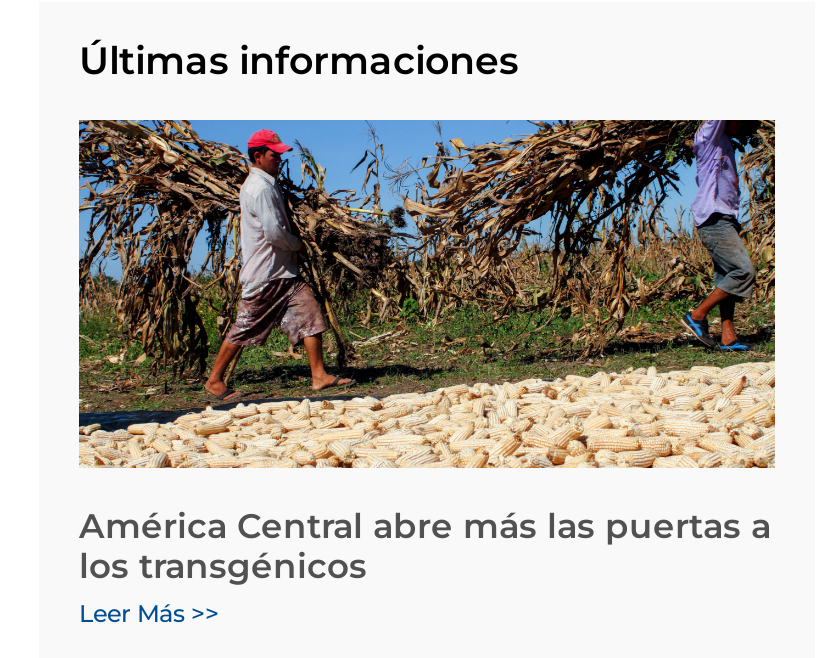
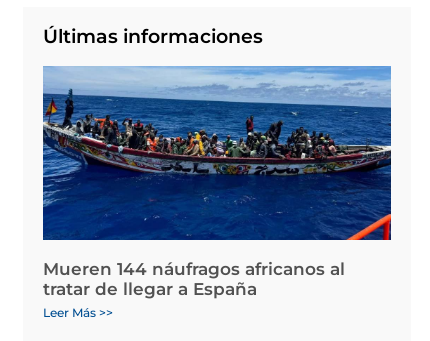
- [image]
- América Central abre más las puertas a
- los transgénicos
+ [image]
+ Mueren 144 náufragos africanos al
+ tratar de llegar a España
